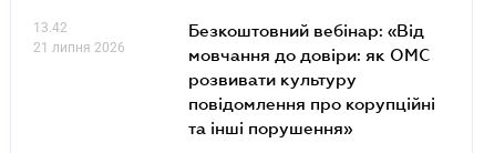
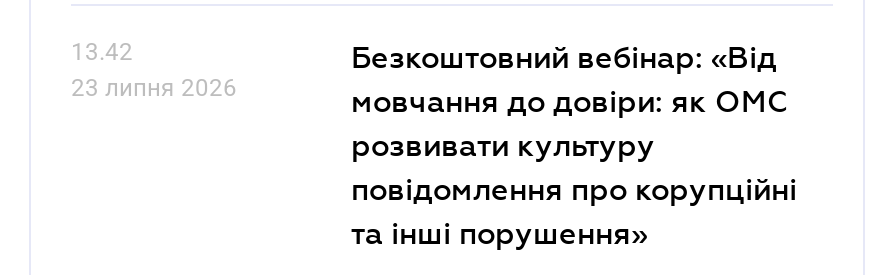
- 21 липня 2026
+ 23 липня 2026
